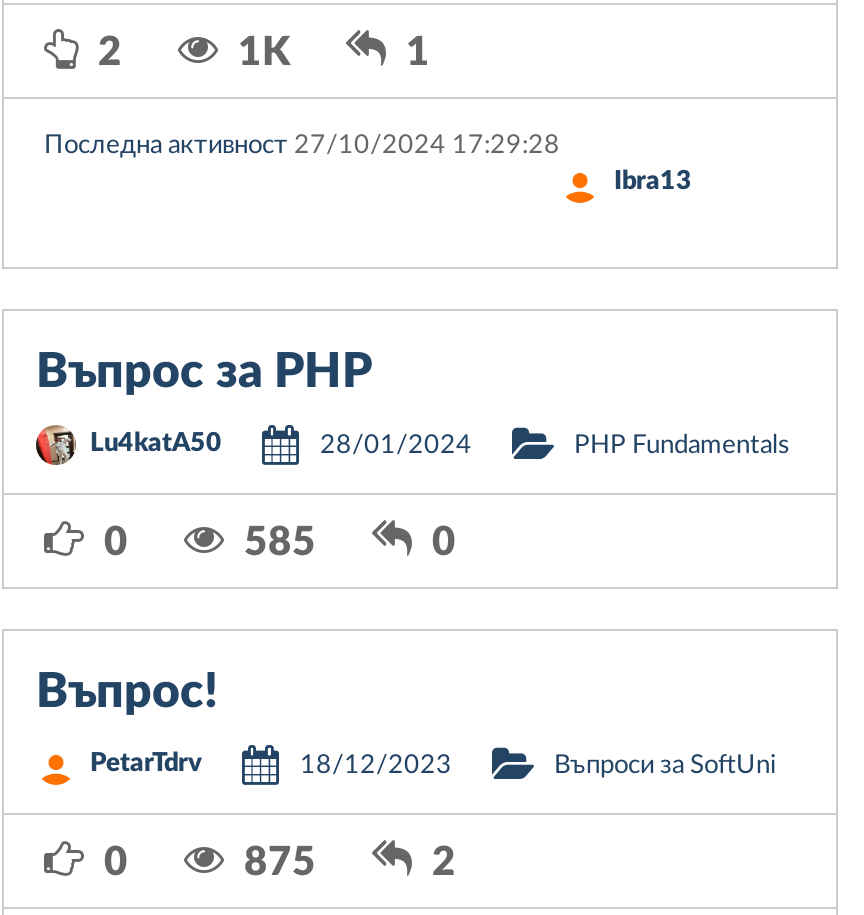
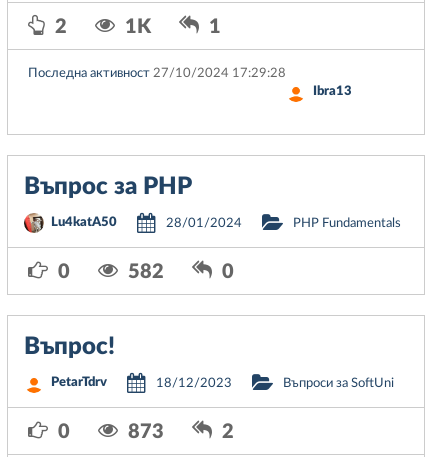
- 585
+ 582

- 875
+ 873
